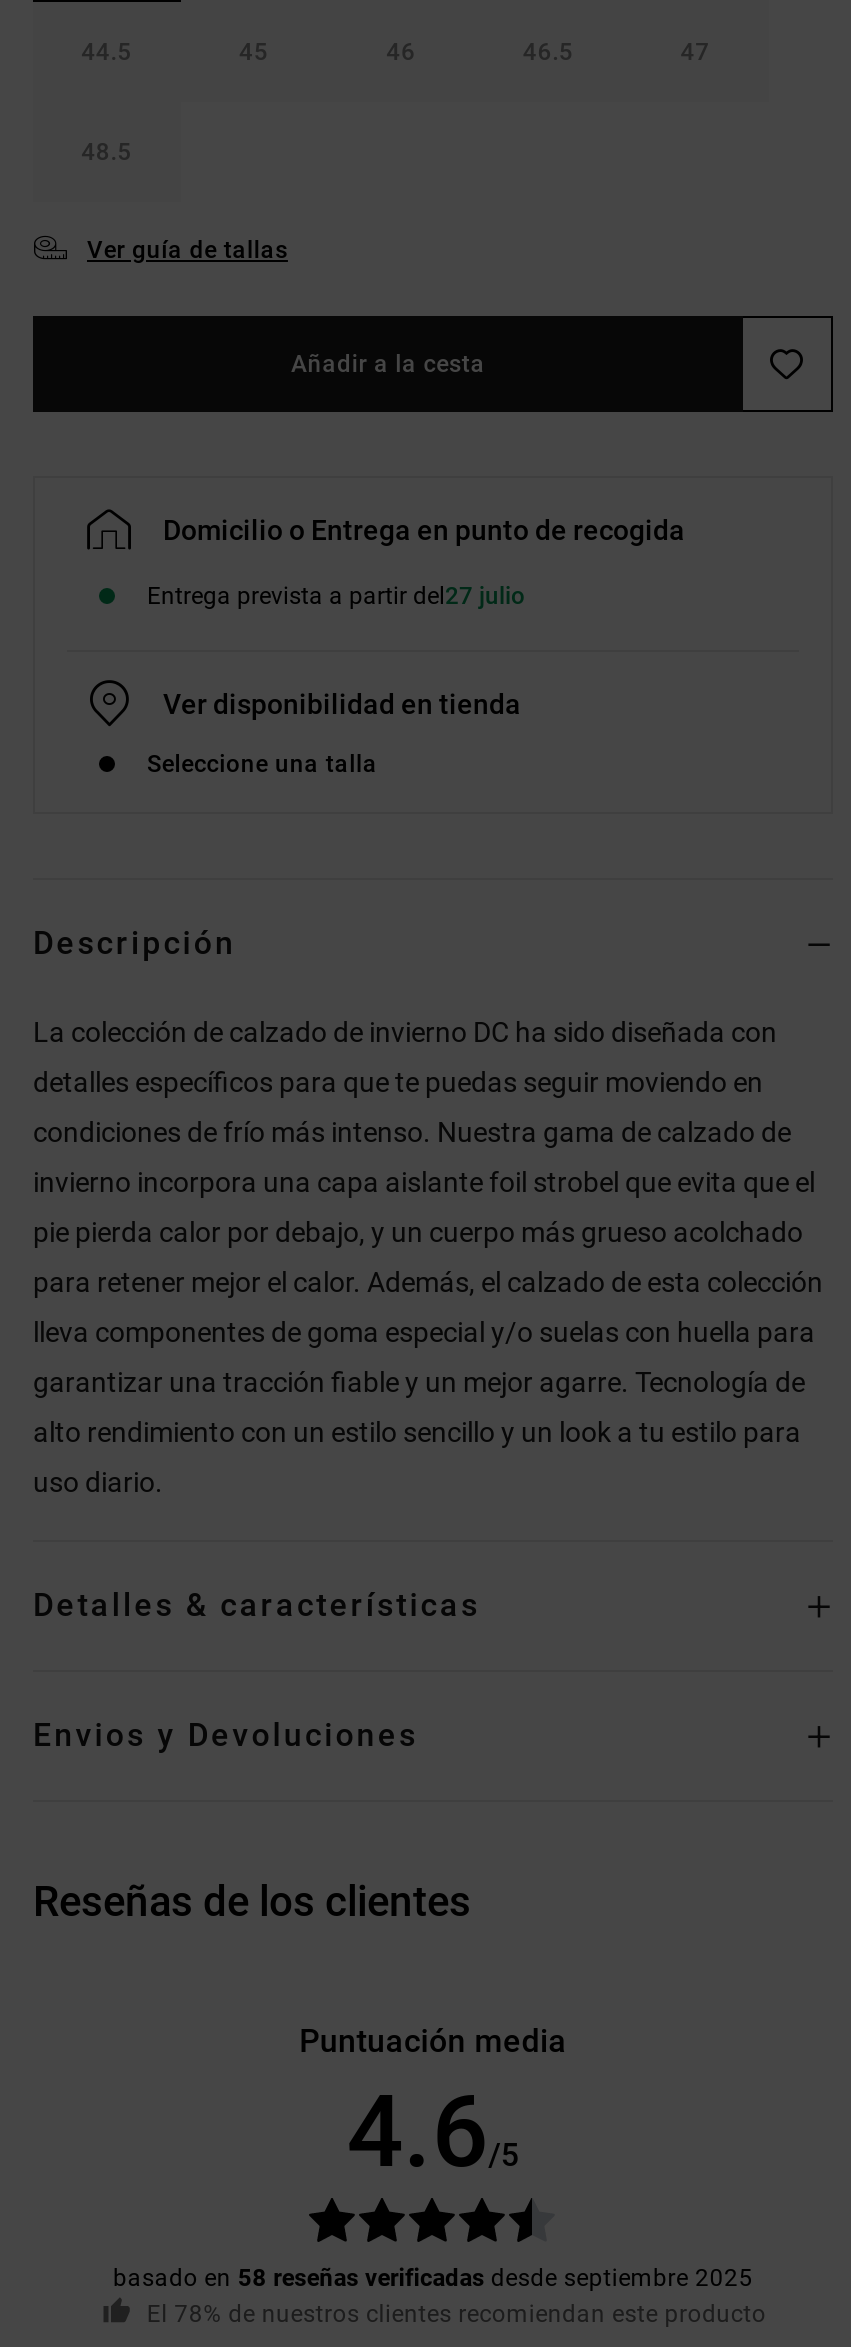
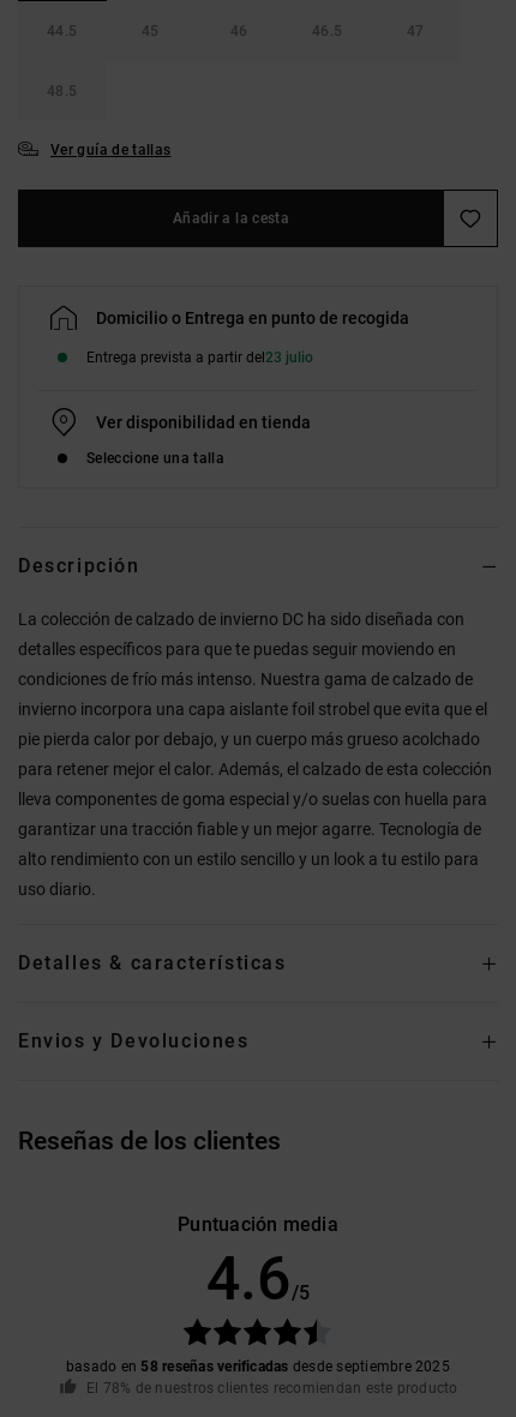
- Entrega prevista a partir del27 julio
+ Entrega prevista a partir del23 julio
